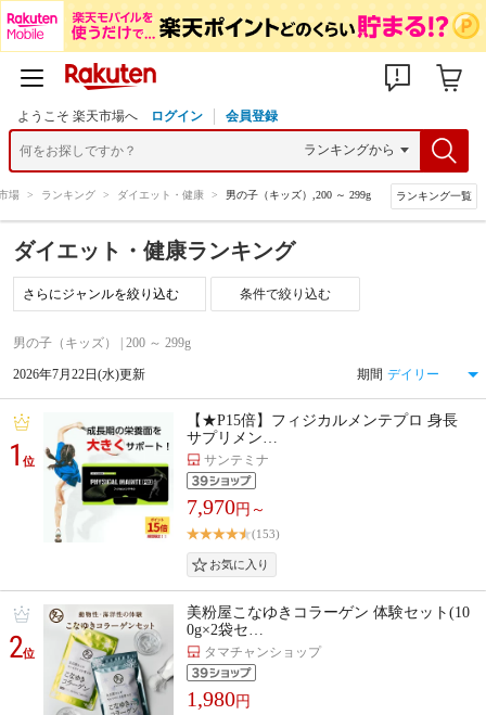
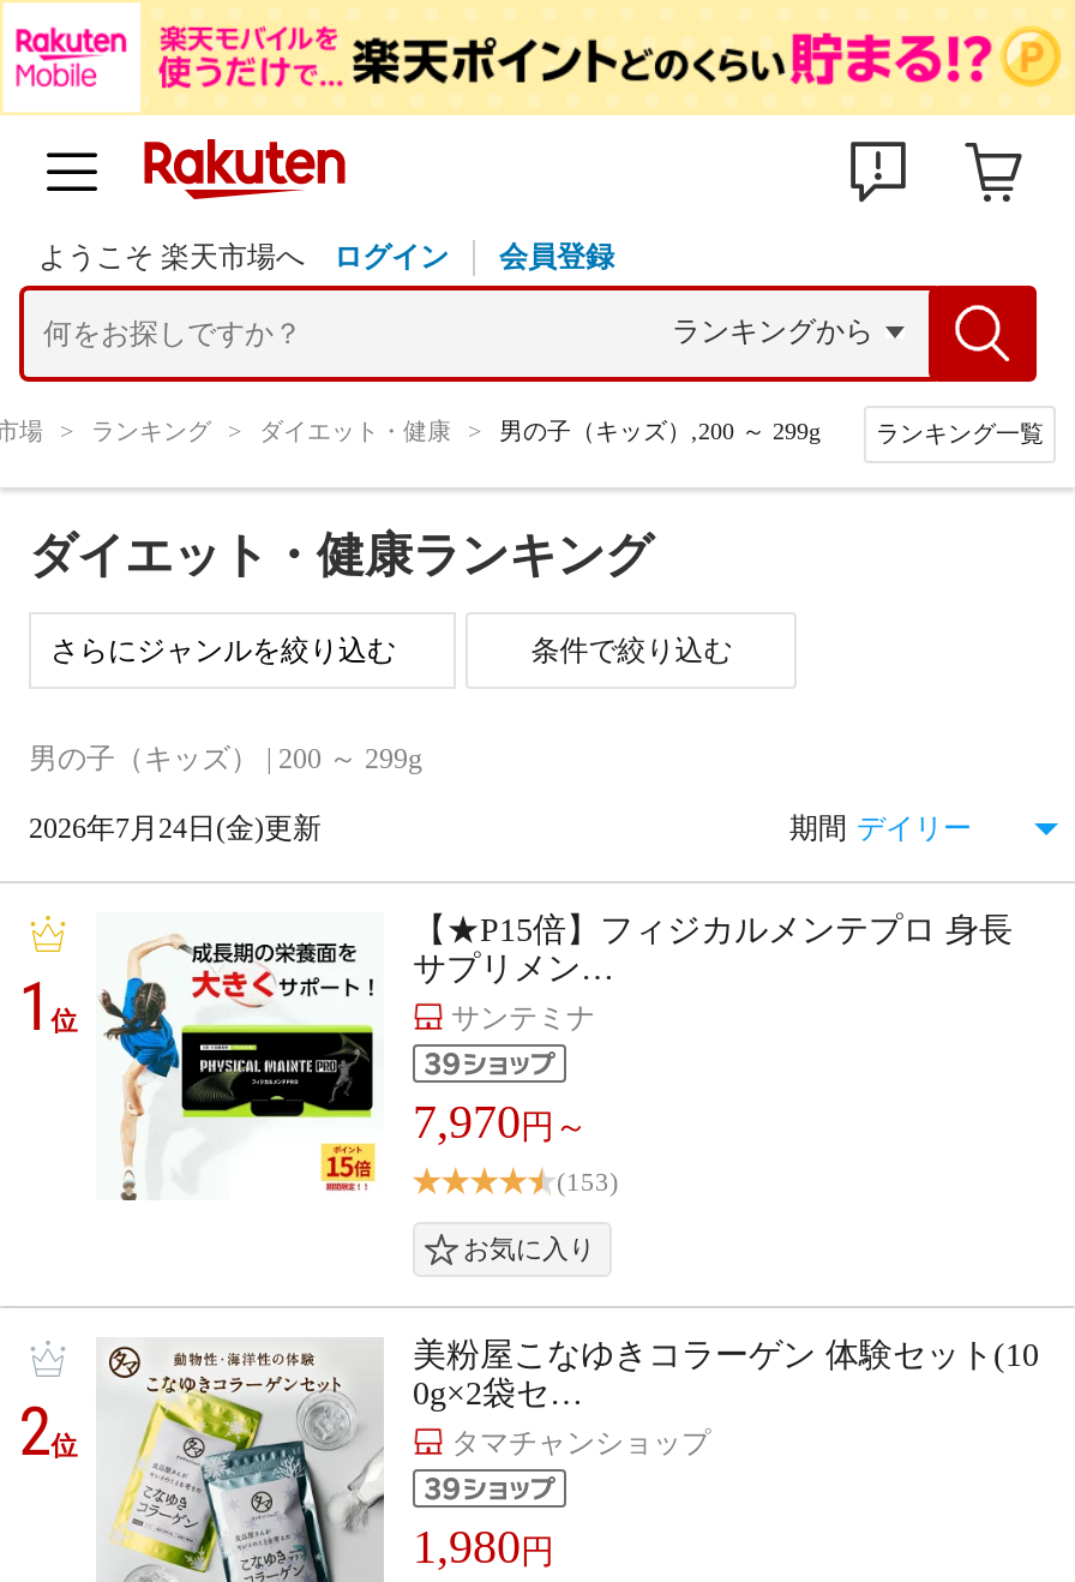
- 2026年7月22日(水)更新
+ 2026年7月24日(金)更新
